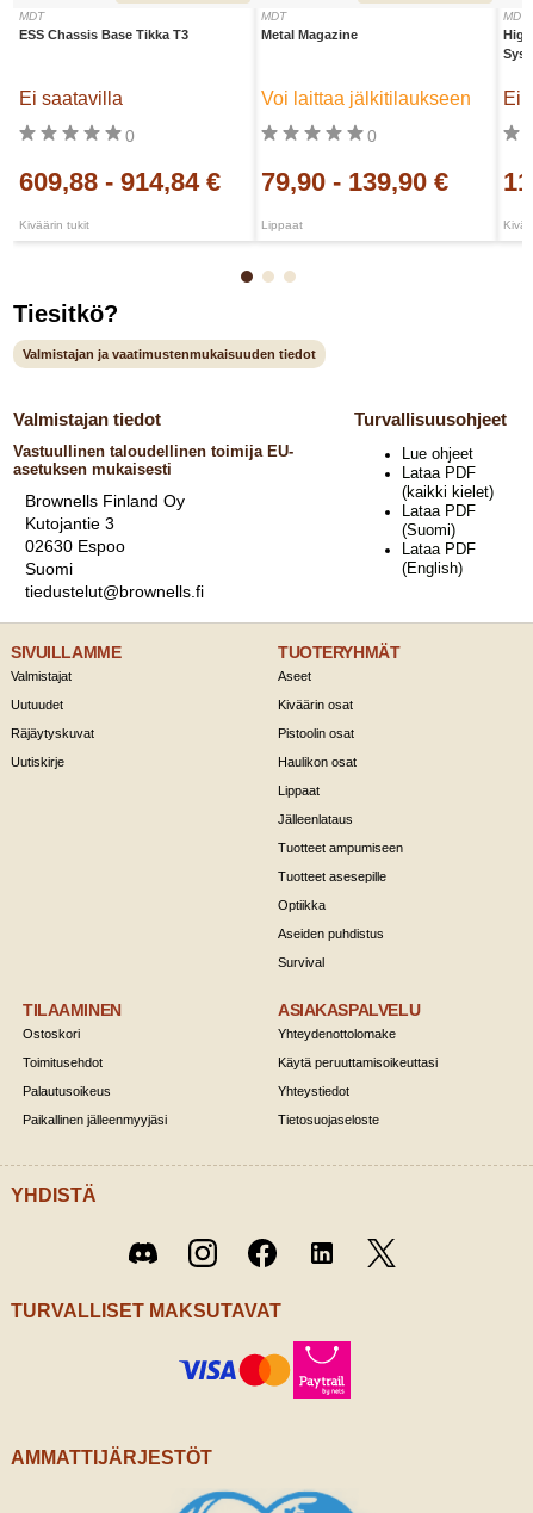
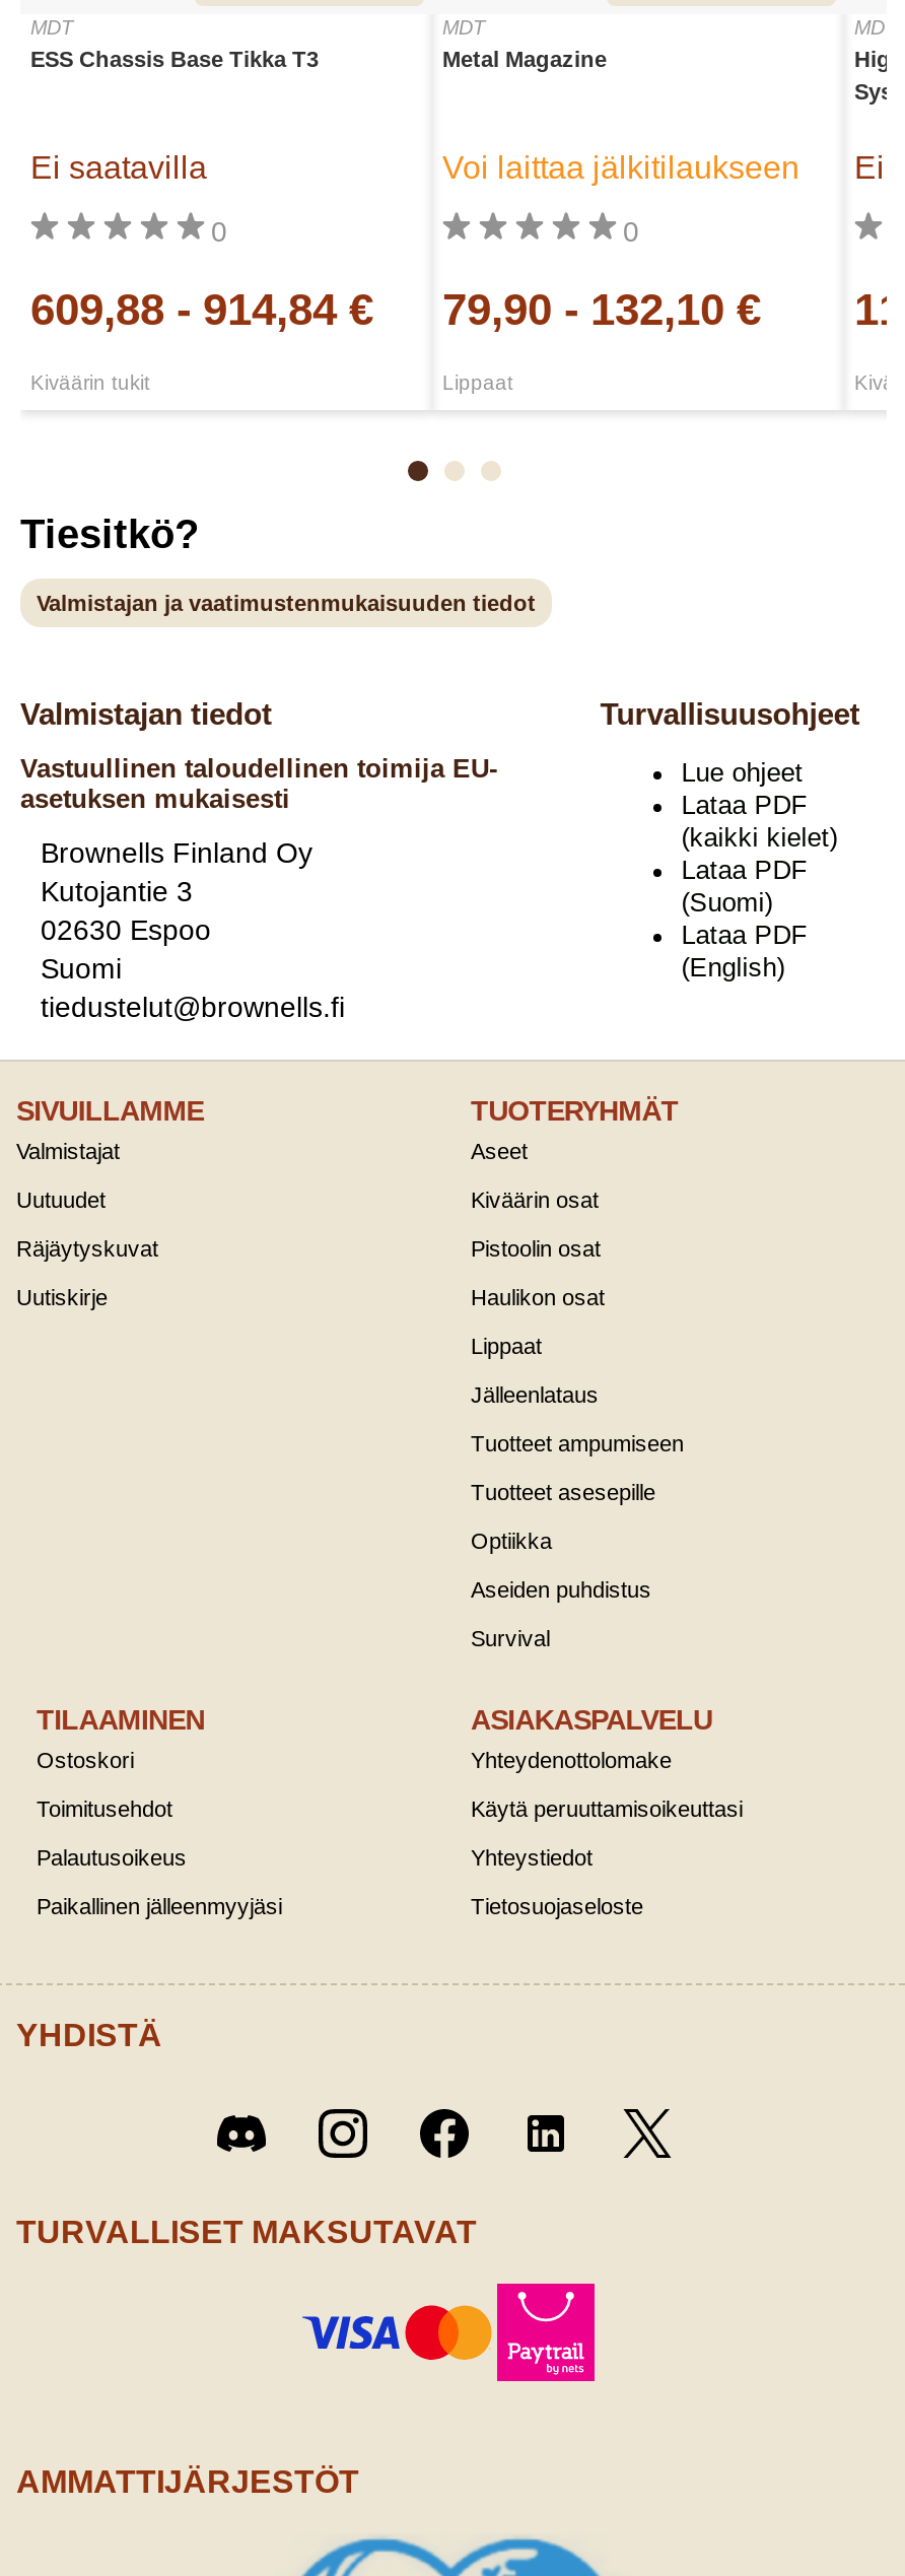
- 79,90 - 139,90 €
+ 79,90 - 132,10 €
